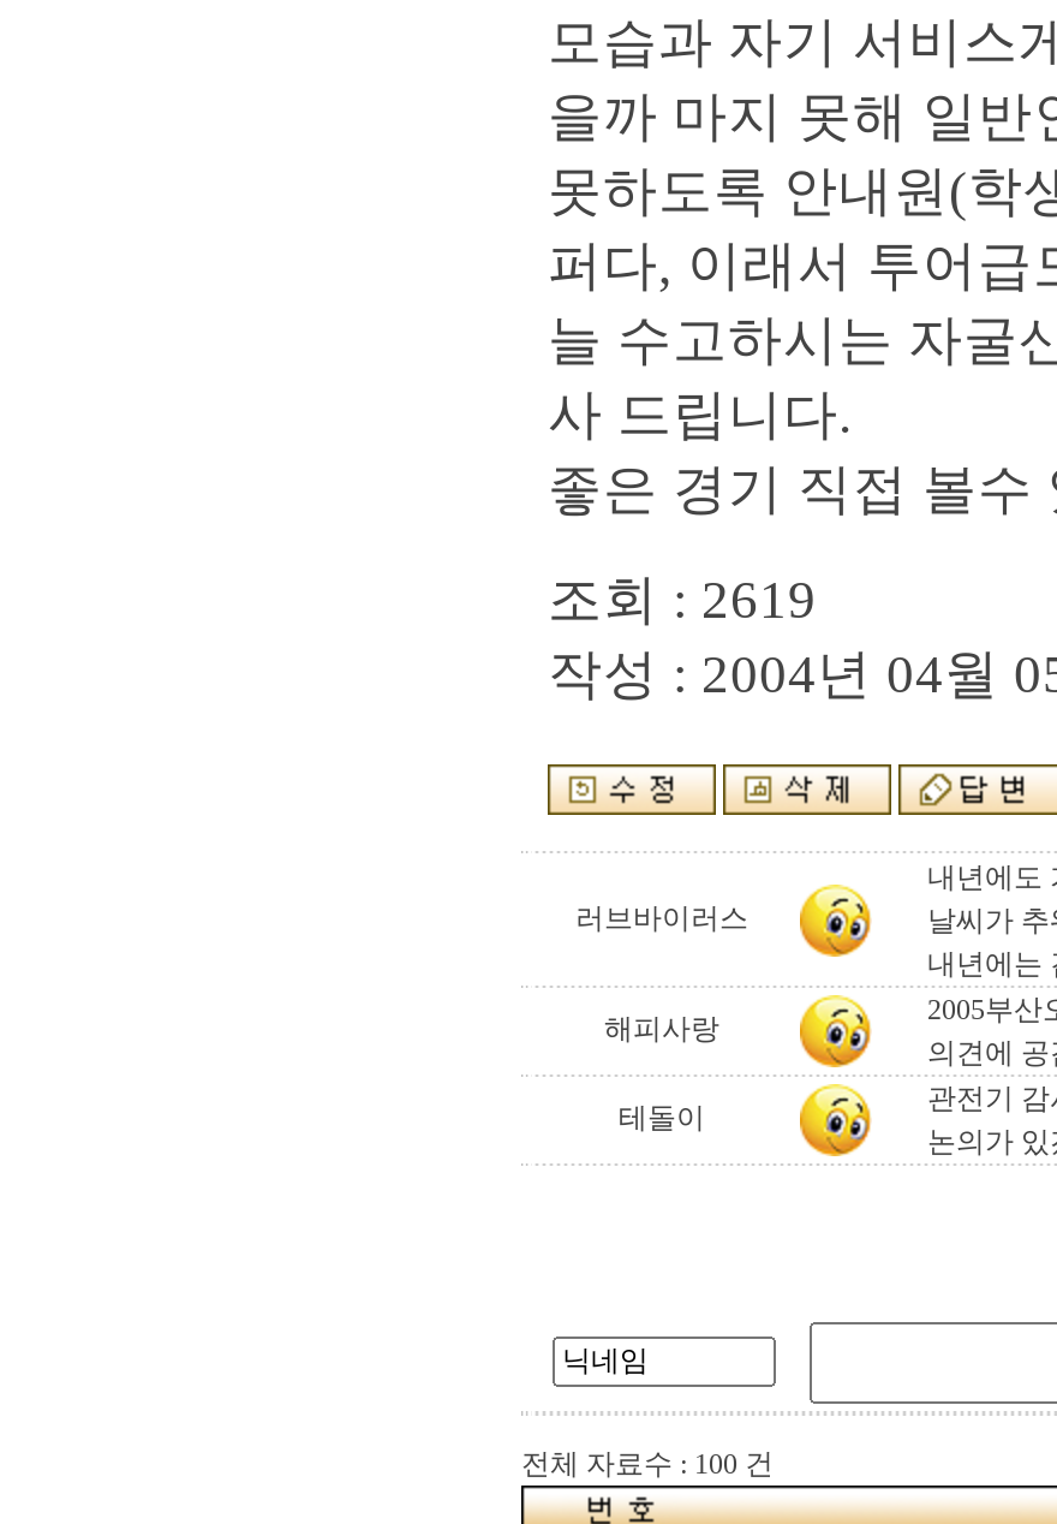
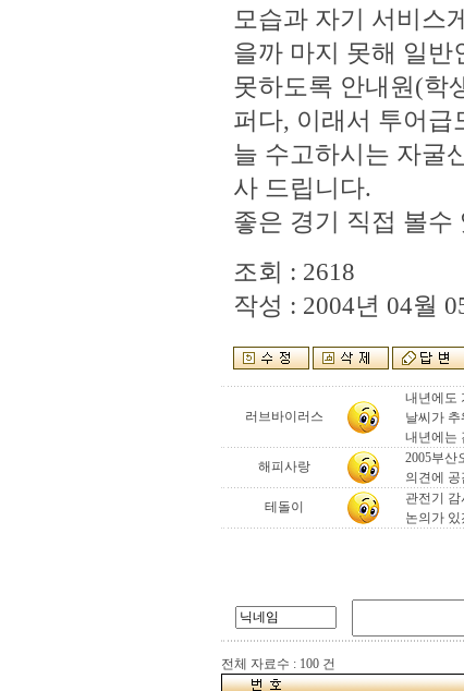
- 조회 : 2619
+ 조회 : 2618
